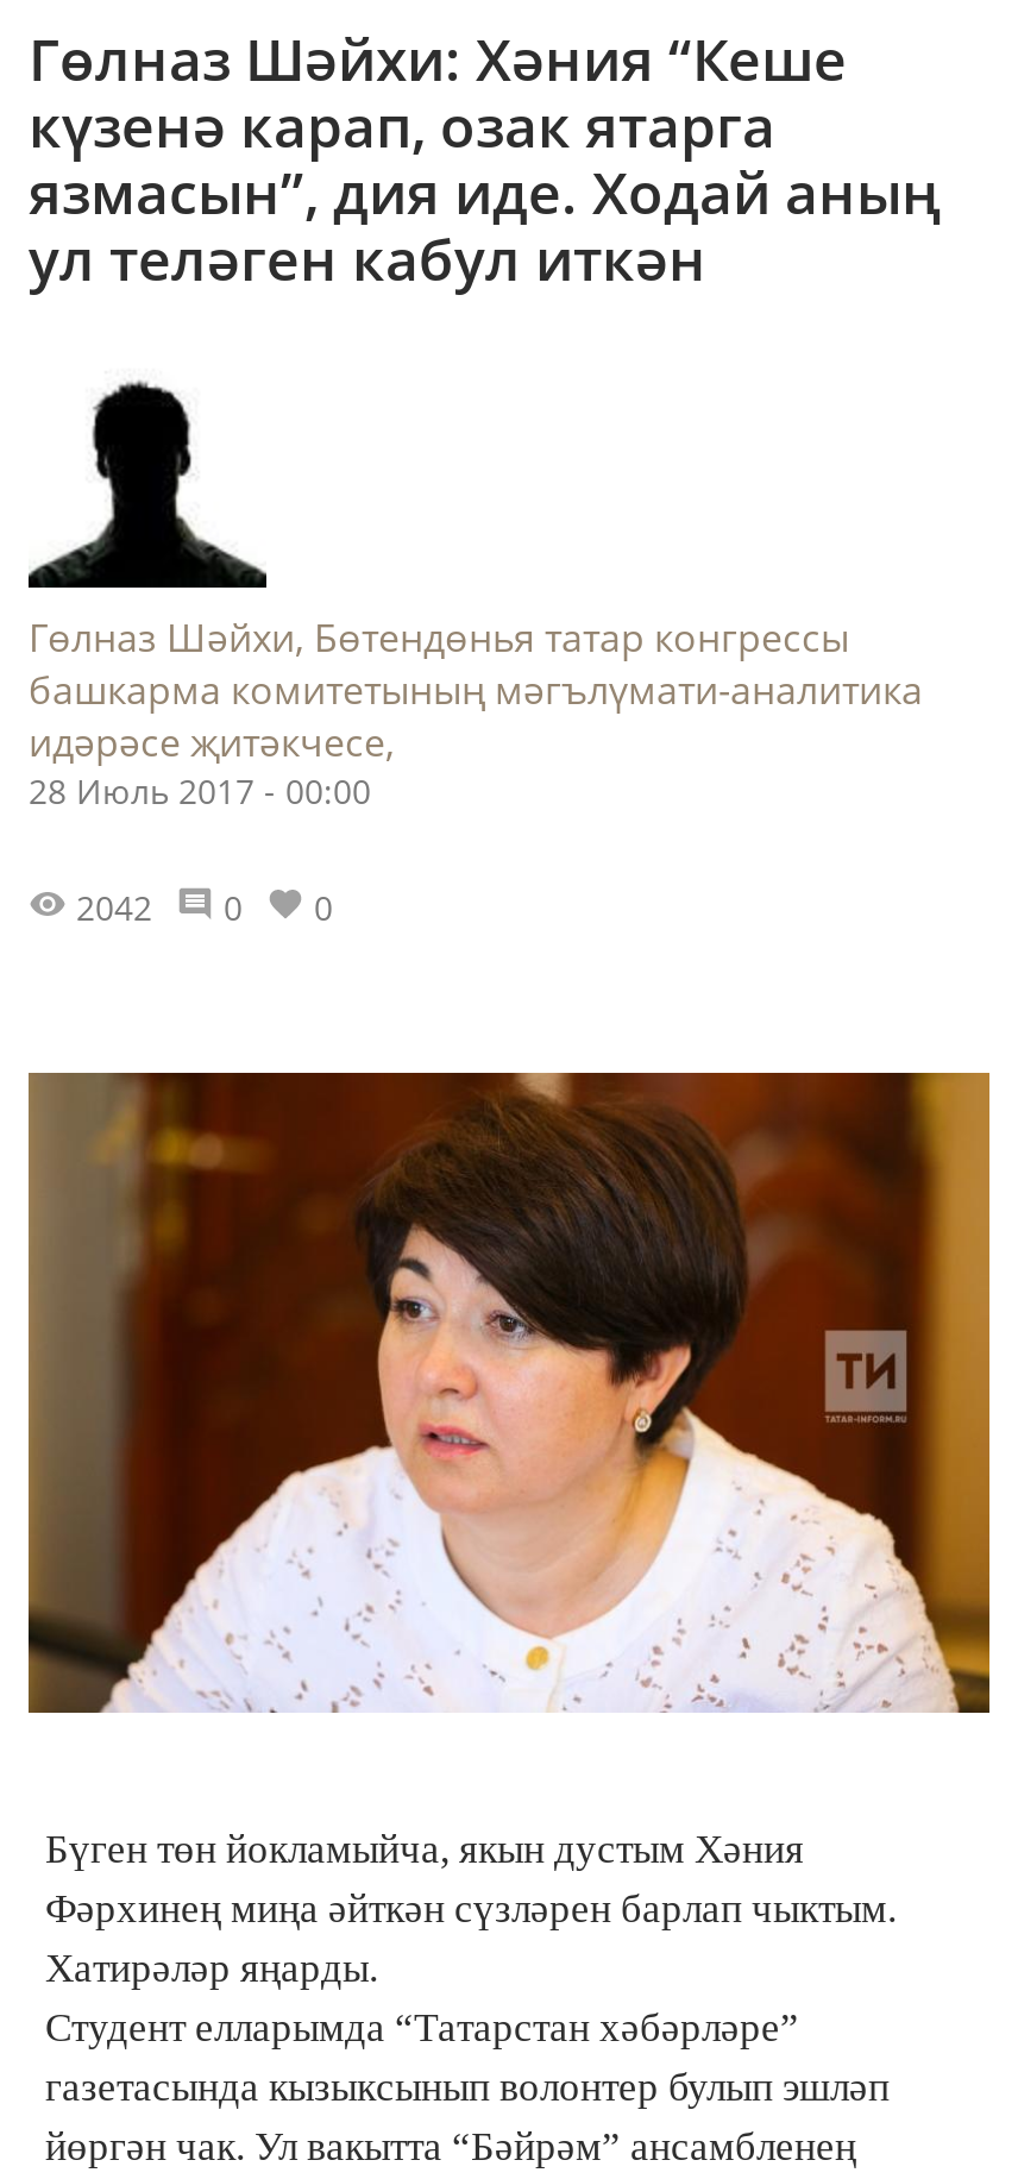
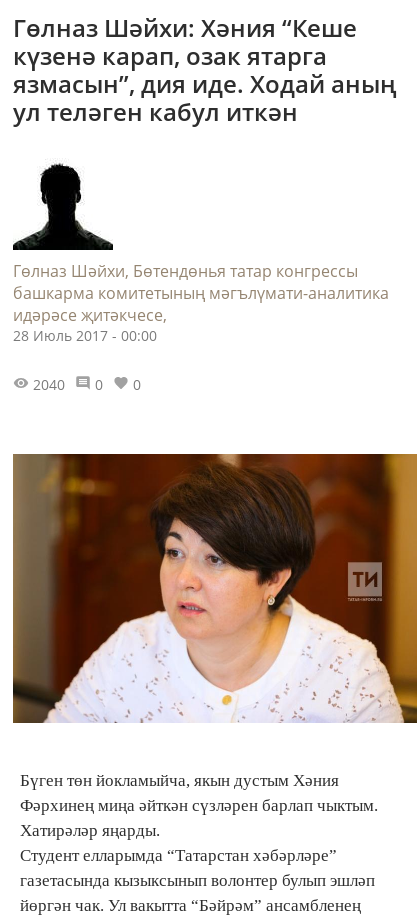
- 2042 0 0
+ 2040 0 0
